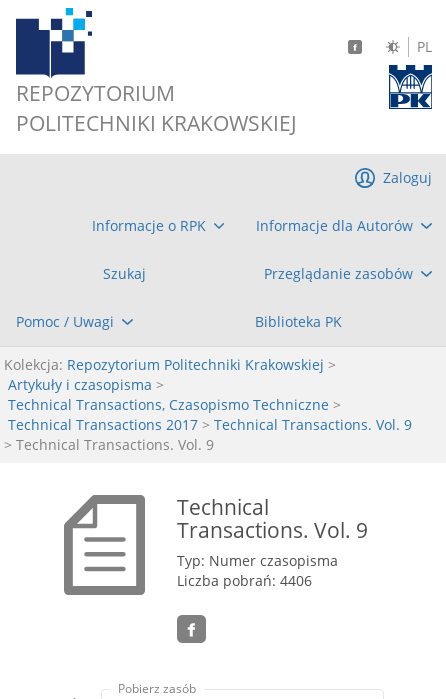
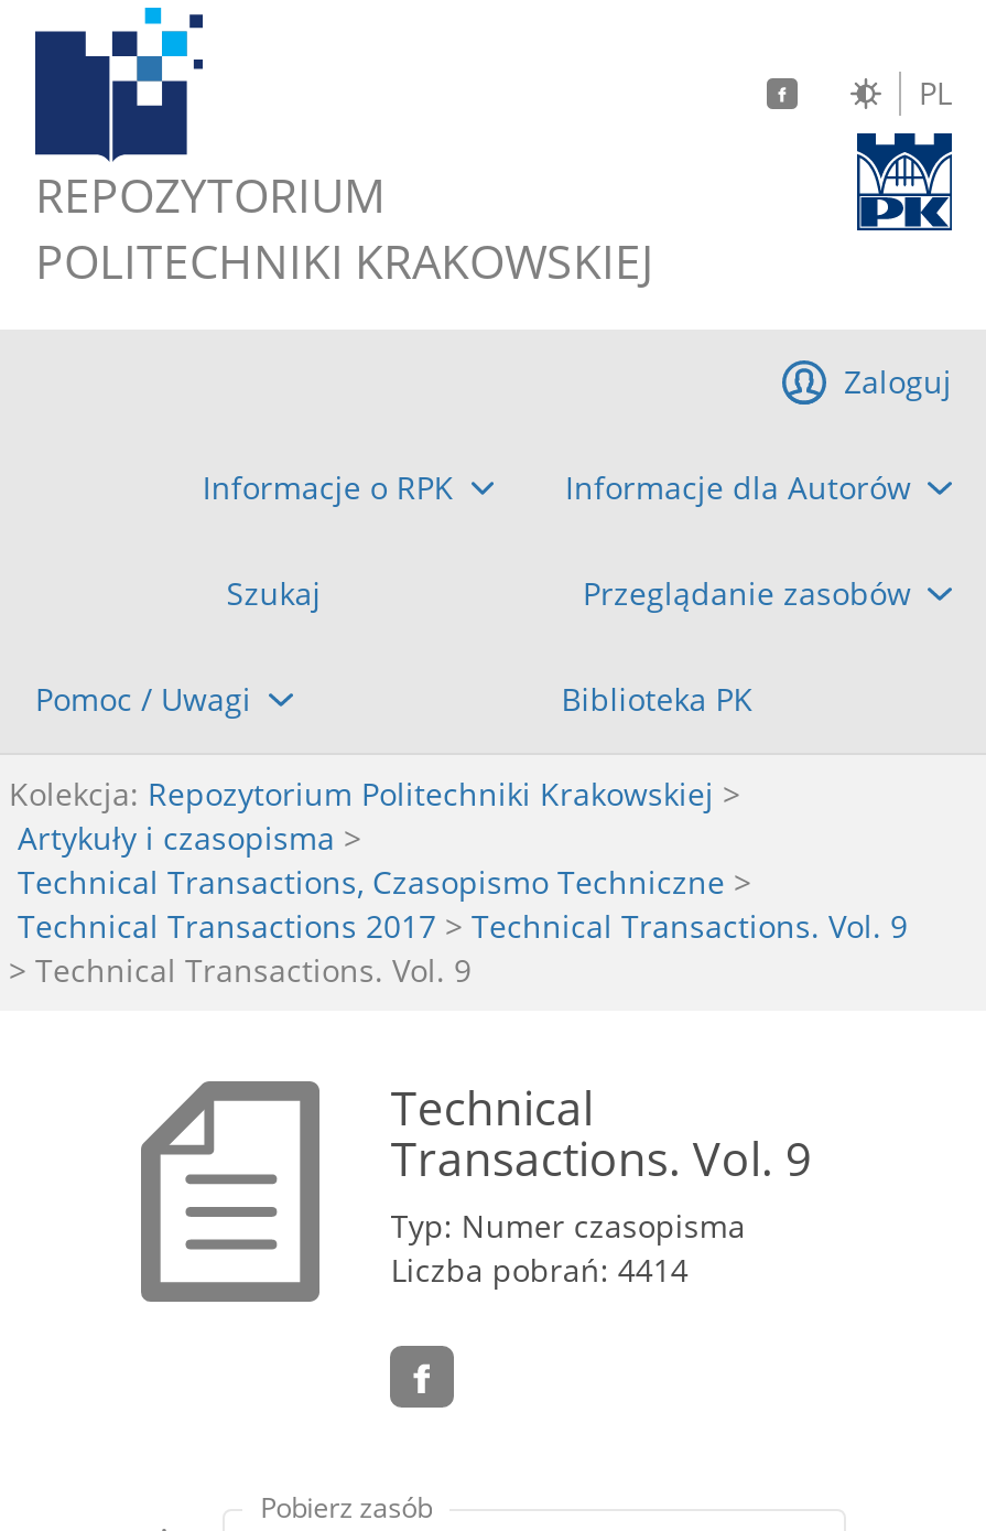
- Liczba pobrań: 4406
+ Liczba pobrań: 4414
